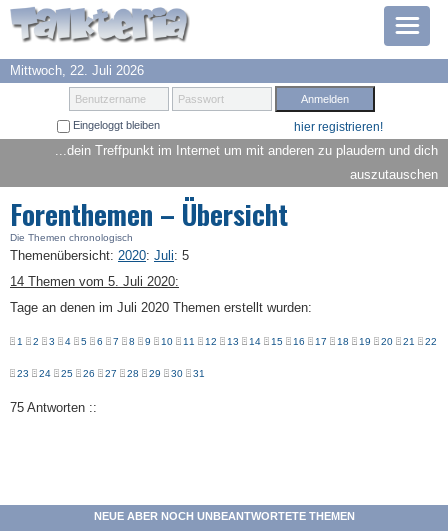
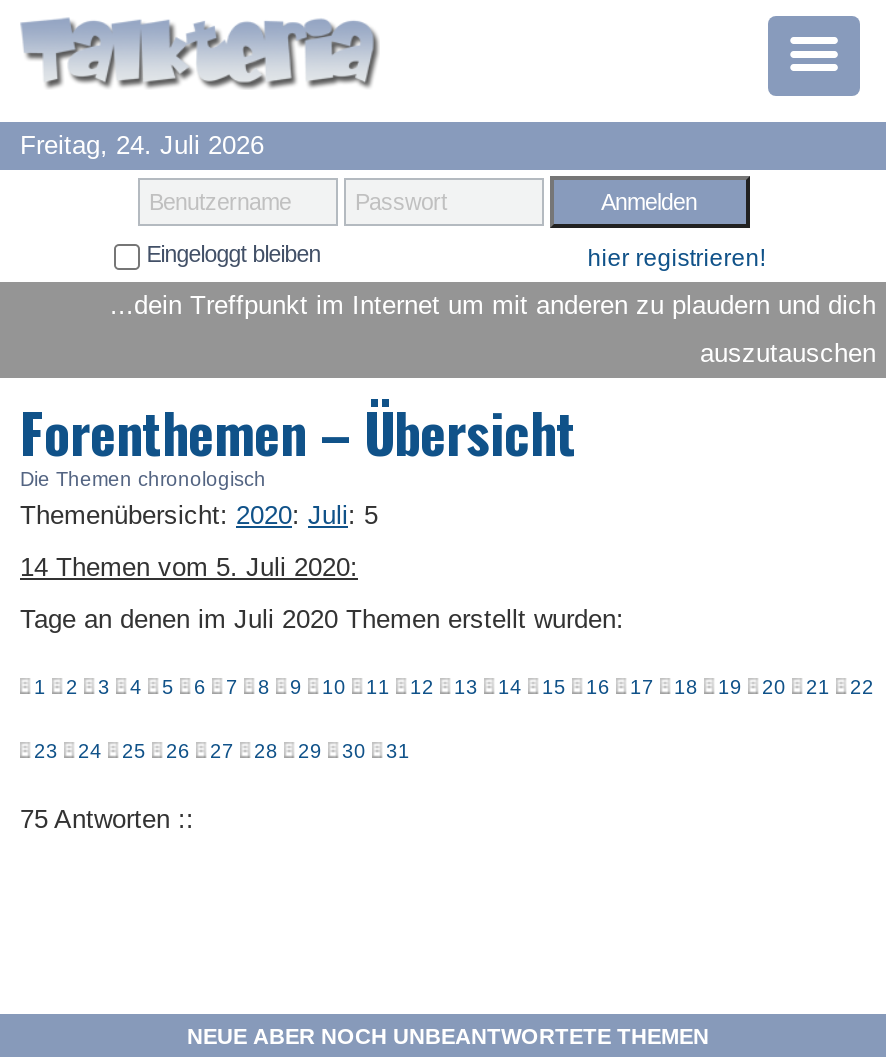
- Mittwoch, 22. Juli 2026
+ Freitag, 24. Juli 2026
